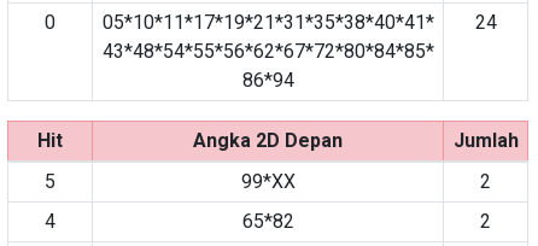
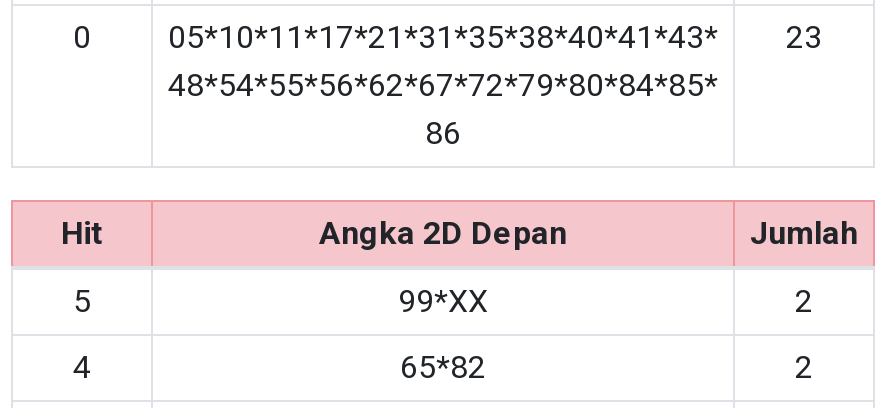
- 05*10*11*17*19*21*31*35*38*40*41*
+ 05*10*11*17*21*31*35*38*40*41*43*

- 24
+ 23

- 43*48*54*55*56*62*67*72*80*84*85*
+ 48*54*55*56*62*67*72*79*80*84*85*

- 86*94
+ 86
